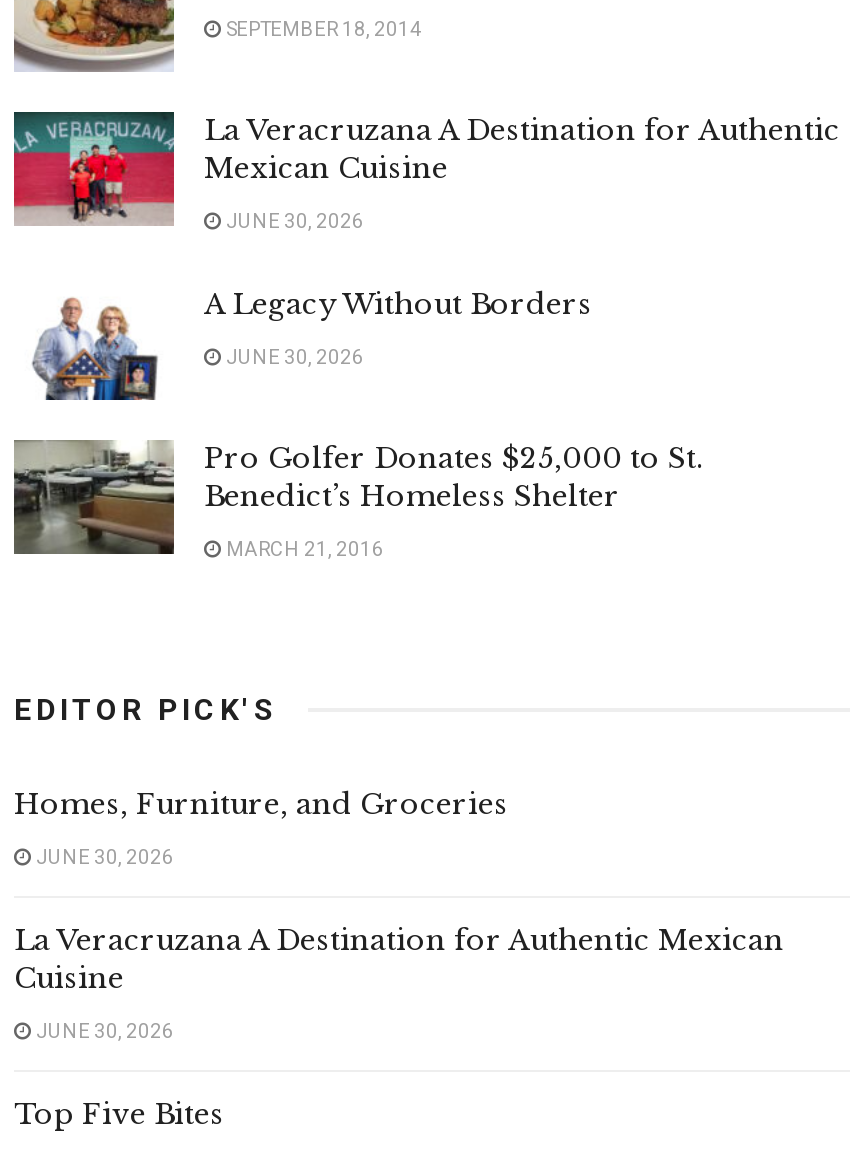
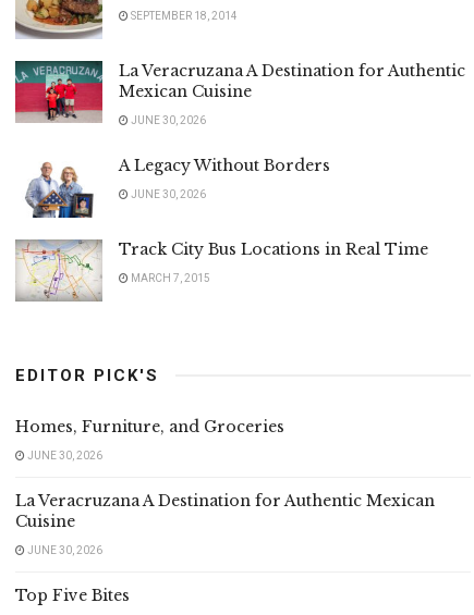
- [image]
- Pro Golfer Donates $25,000 to St.
- Benedict’s Homeless Shelter
+ [image]
+ Track City Bus Locations in Real Time

- MARCH 21, 2016
+ MARCH 7, 2015
